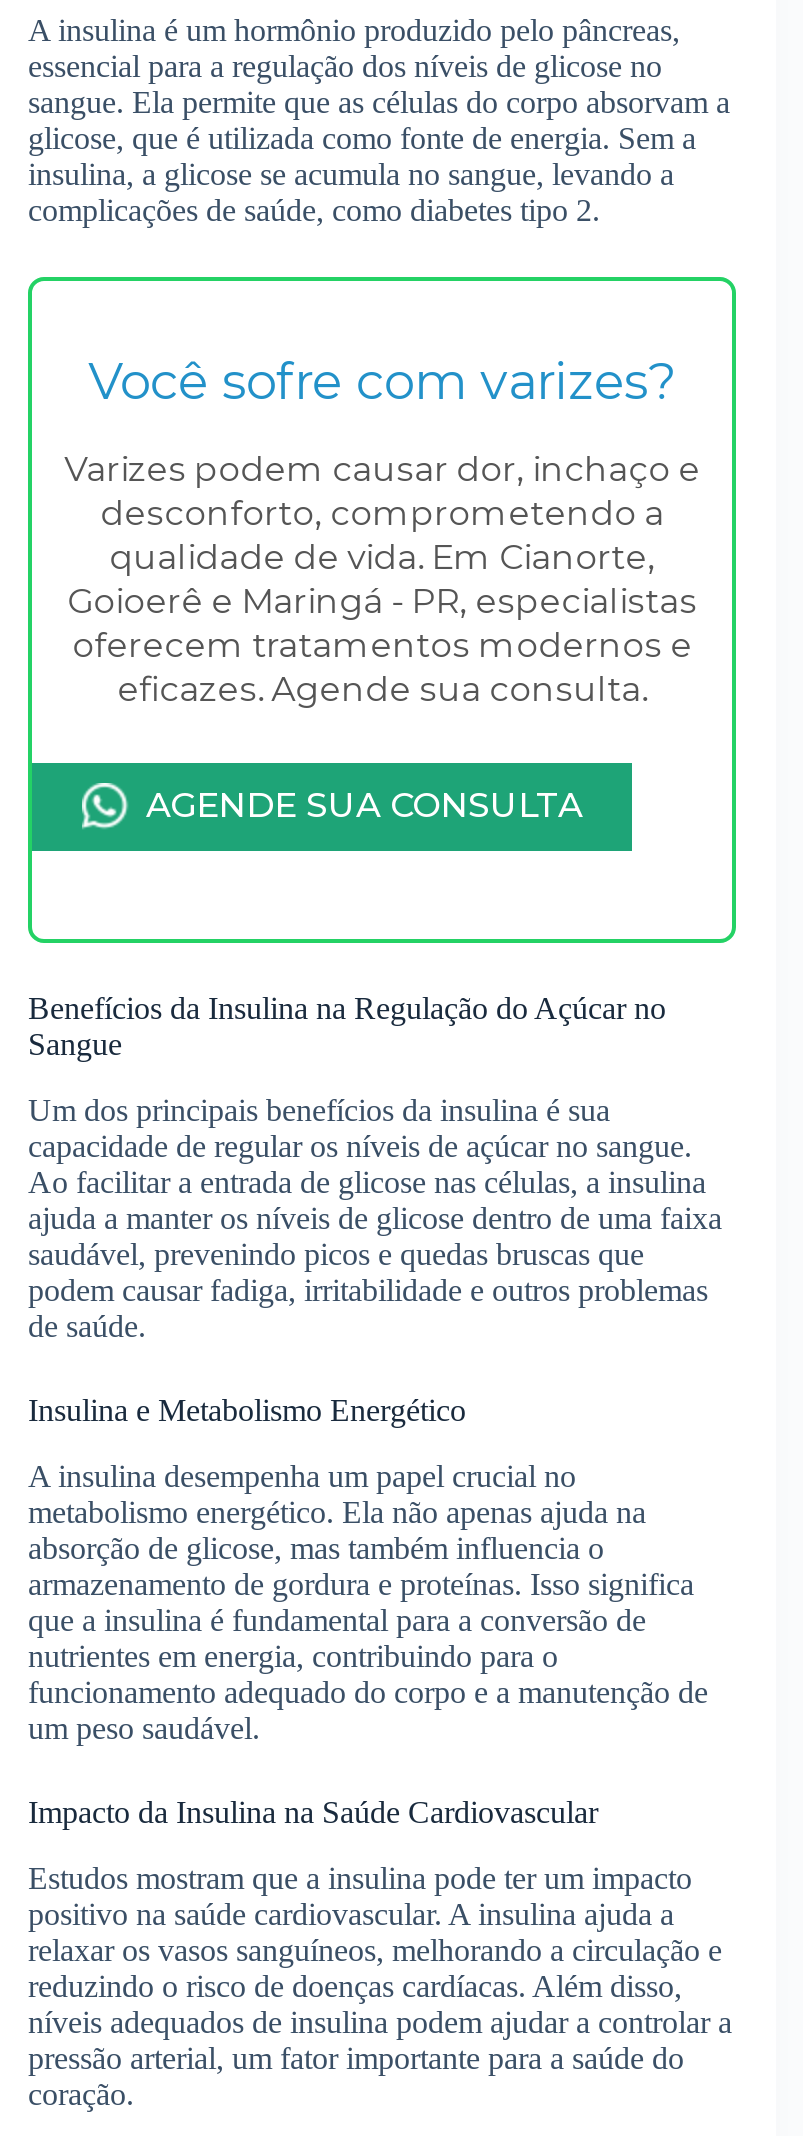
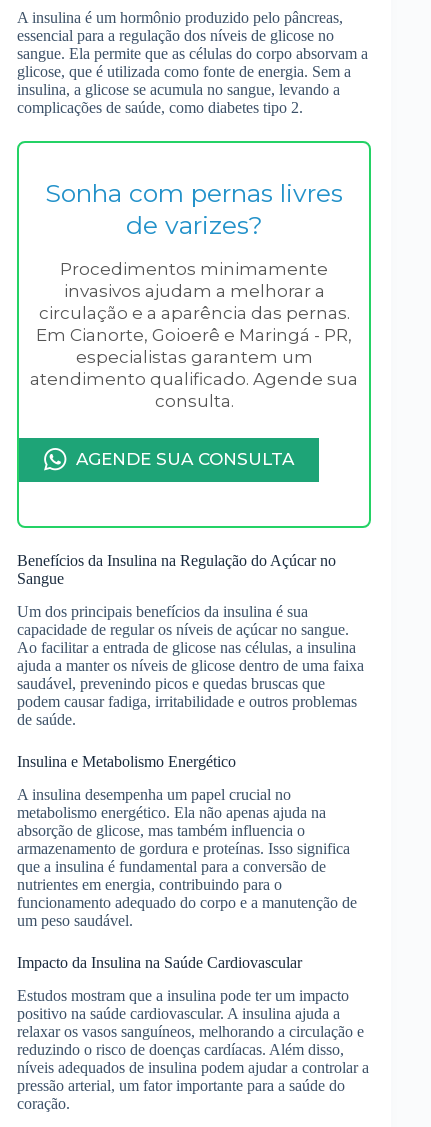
- Você sofre com varizes?
+ Sonha com pernas livres
+ de varizes?

- Varizes podem causar dor, inchaço e
- desconforto, comprometendo a
- qualidade de vida. Em Cianorte,
- Goioerê e Maringá - PR, especialistas
- oferecem tratamentos modernos e
- eficazes. Agende sua consulta.
+ Procedimentos minimamente
+ invasivos ajudam a melhorar a
+ circulação e a aparência das pernas.
+ Em Cianorte, Goioerê e Maringá - PR,
+ especialistas garantem um
+ atendimento qualificado. Agende sua
+ consulta.
